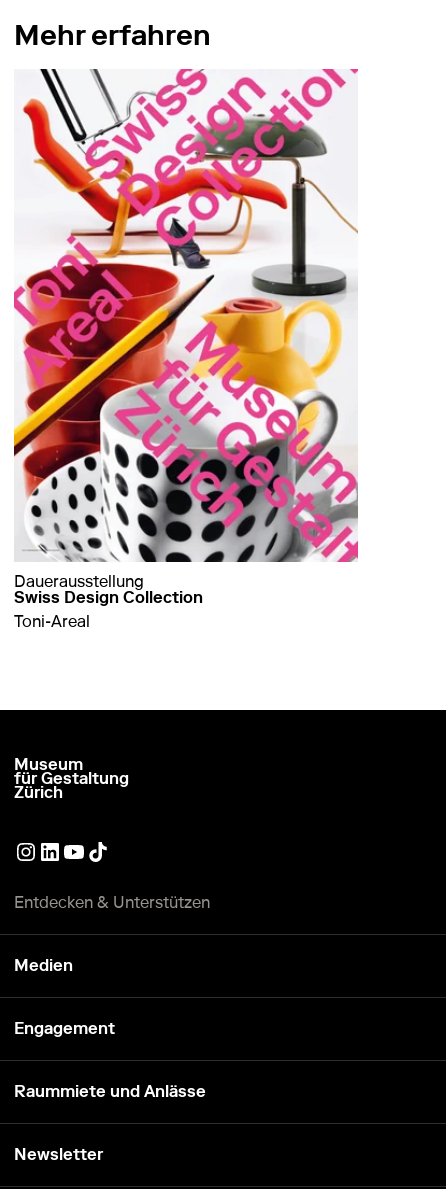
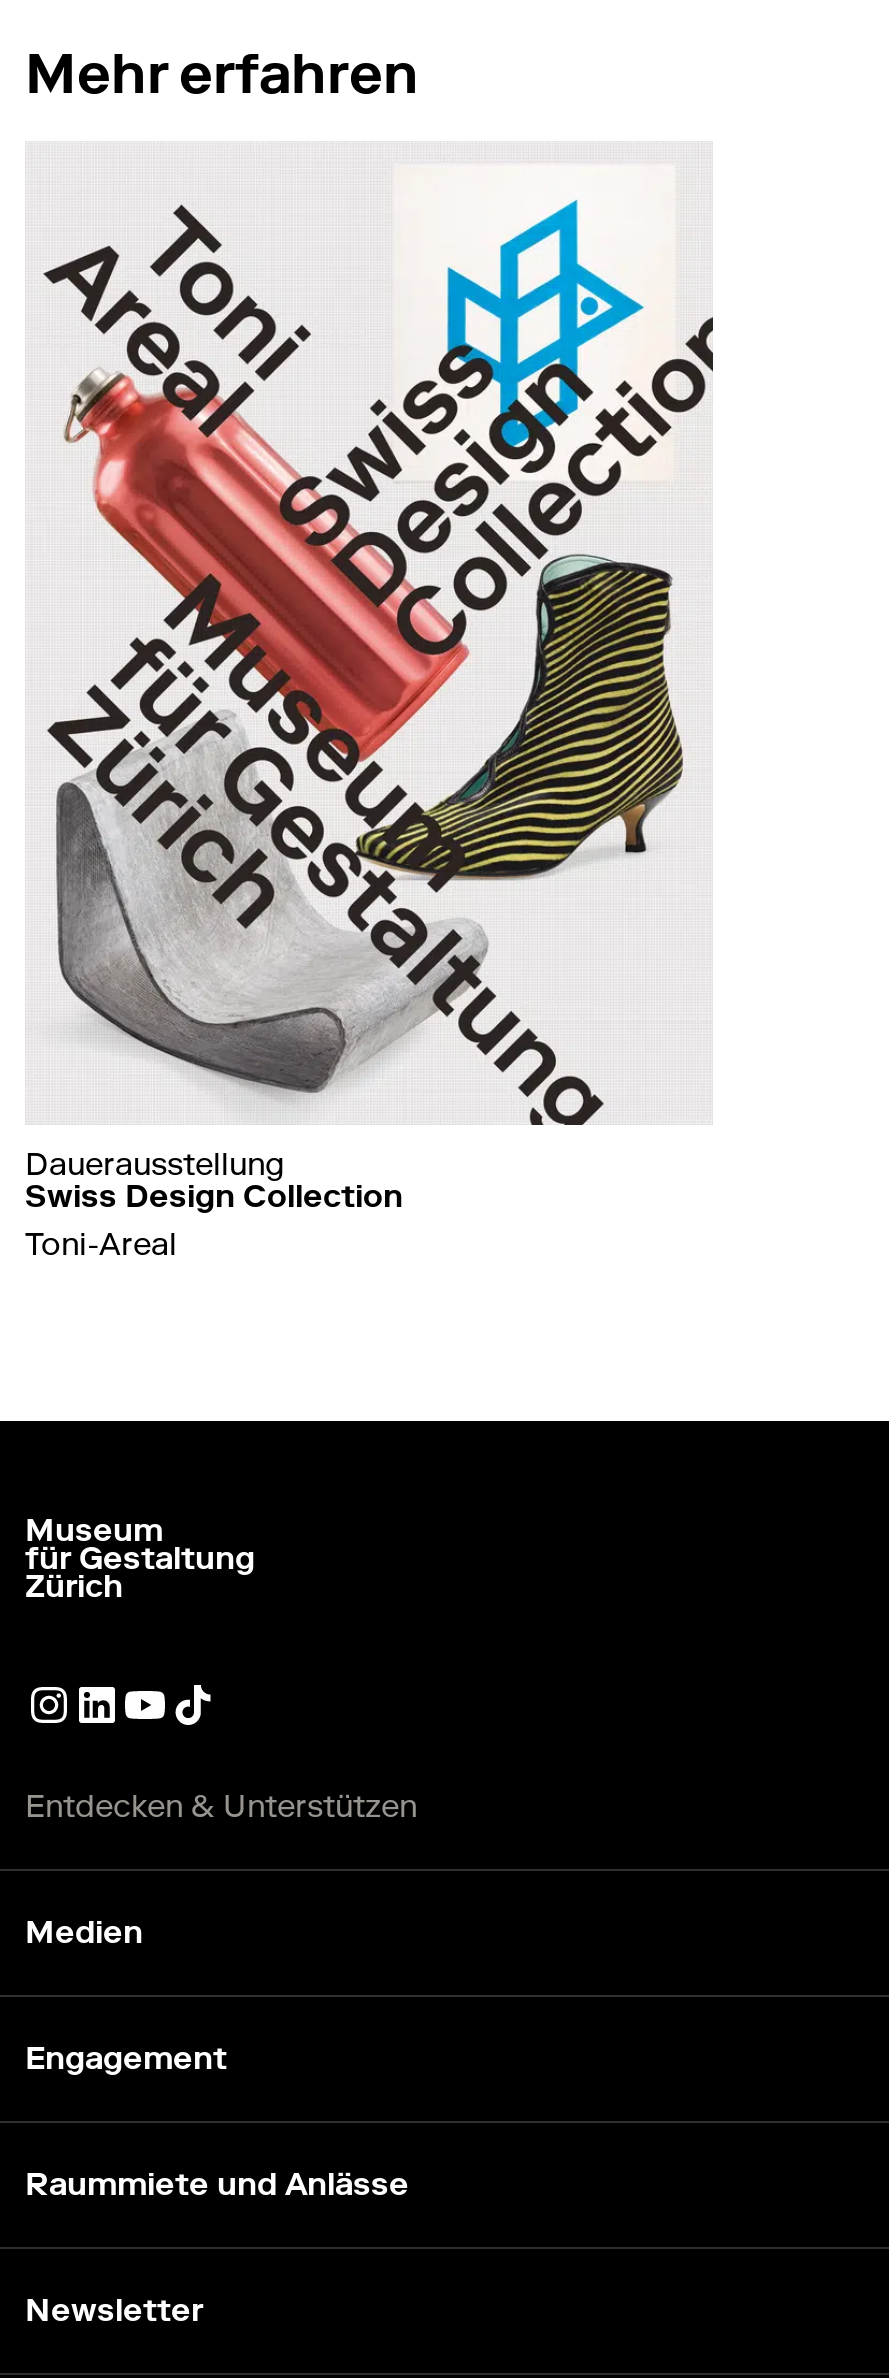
- [image]
+ [image]
